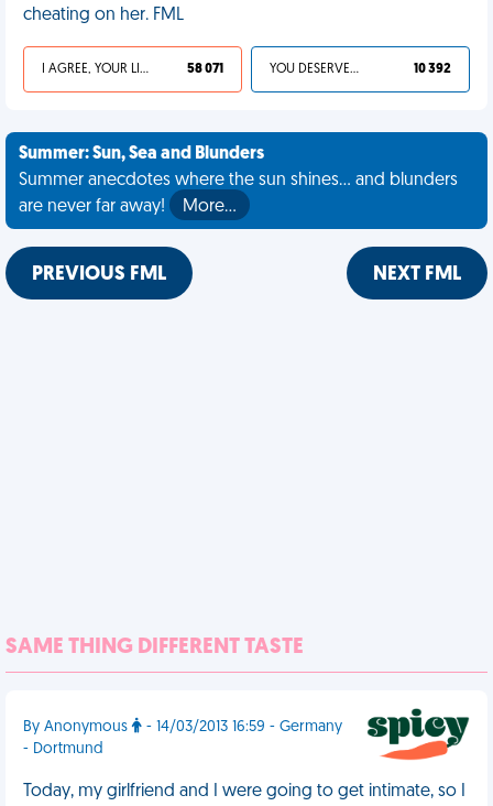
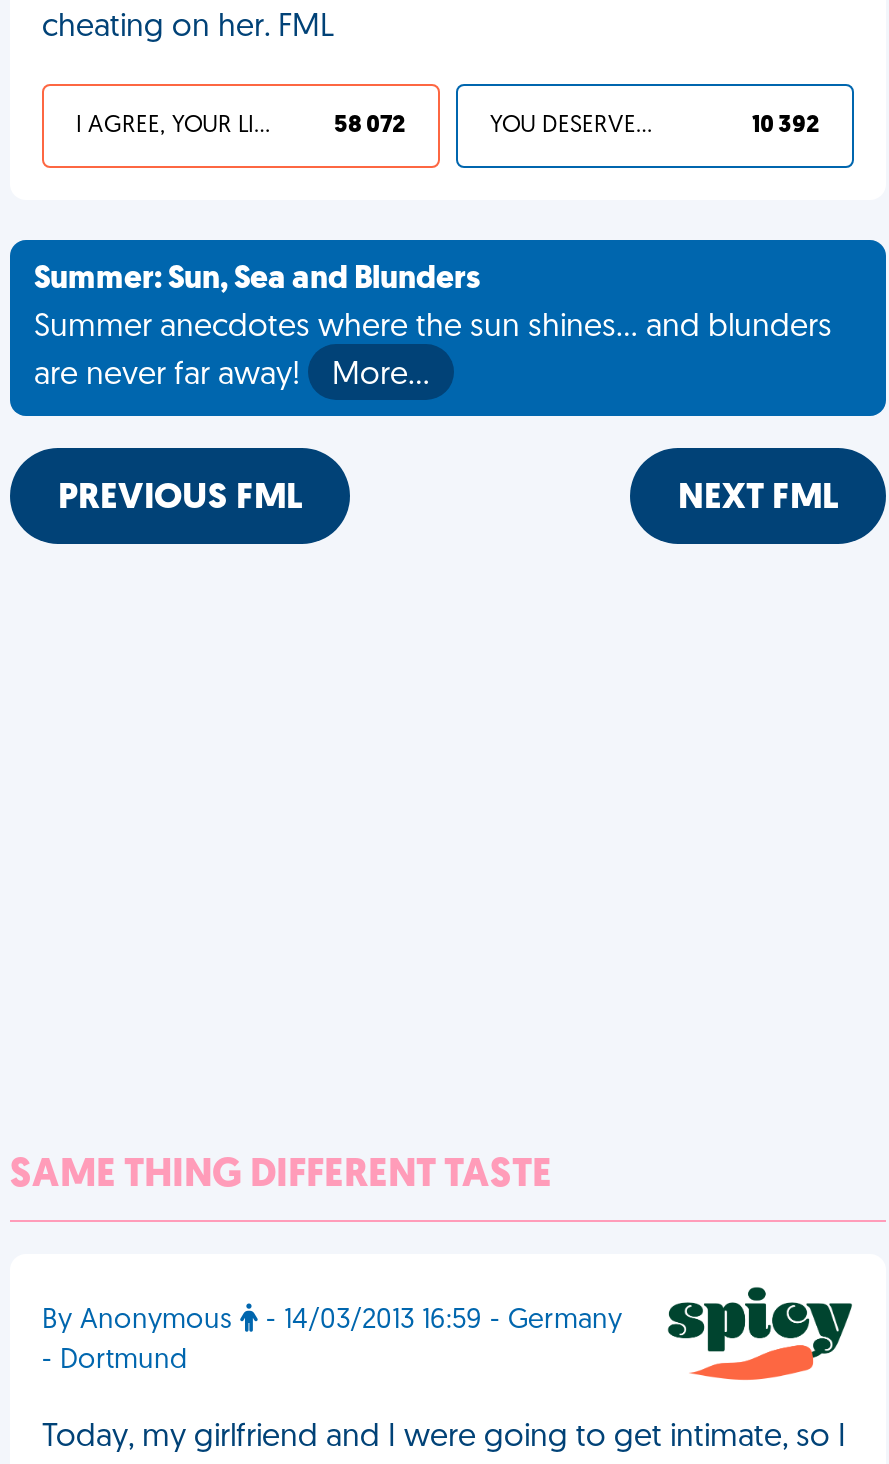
- 58 071
+ 58 072
